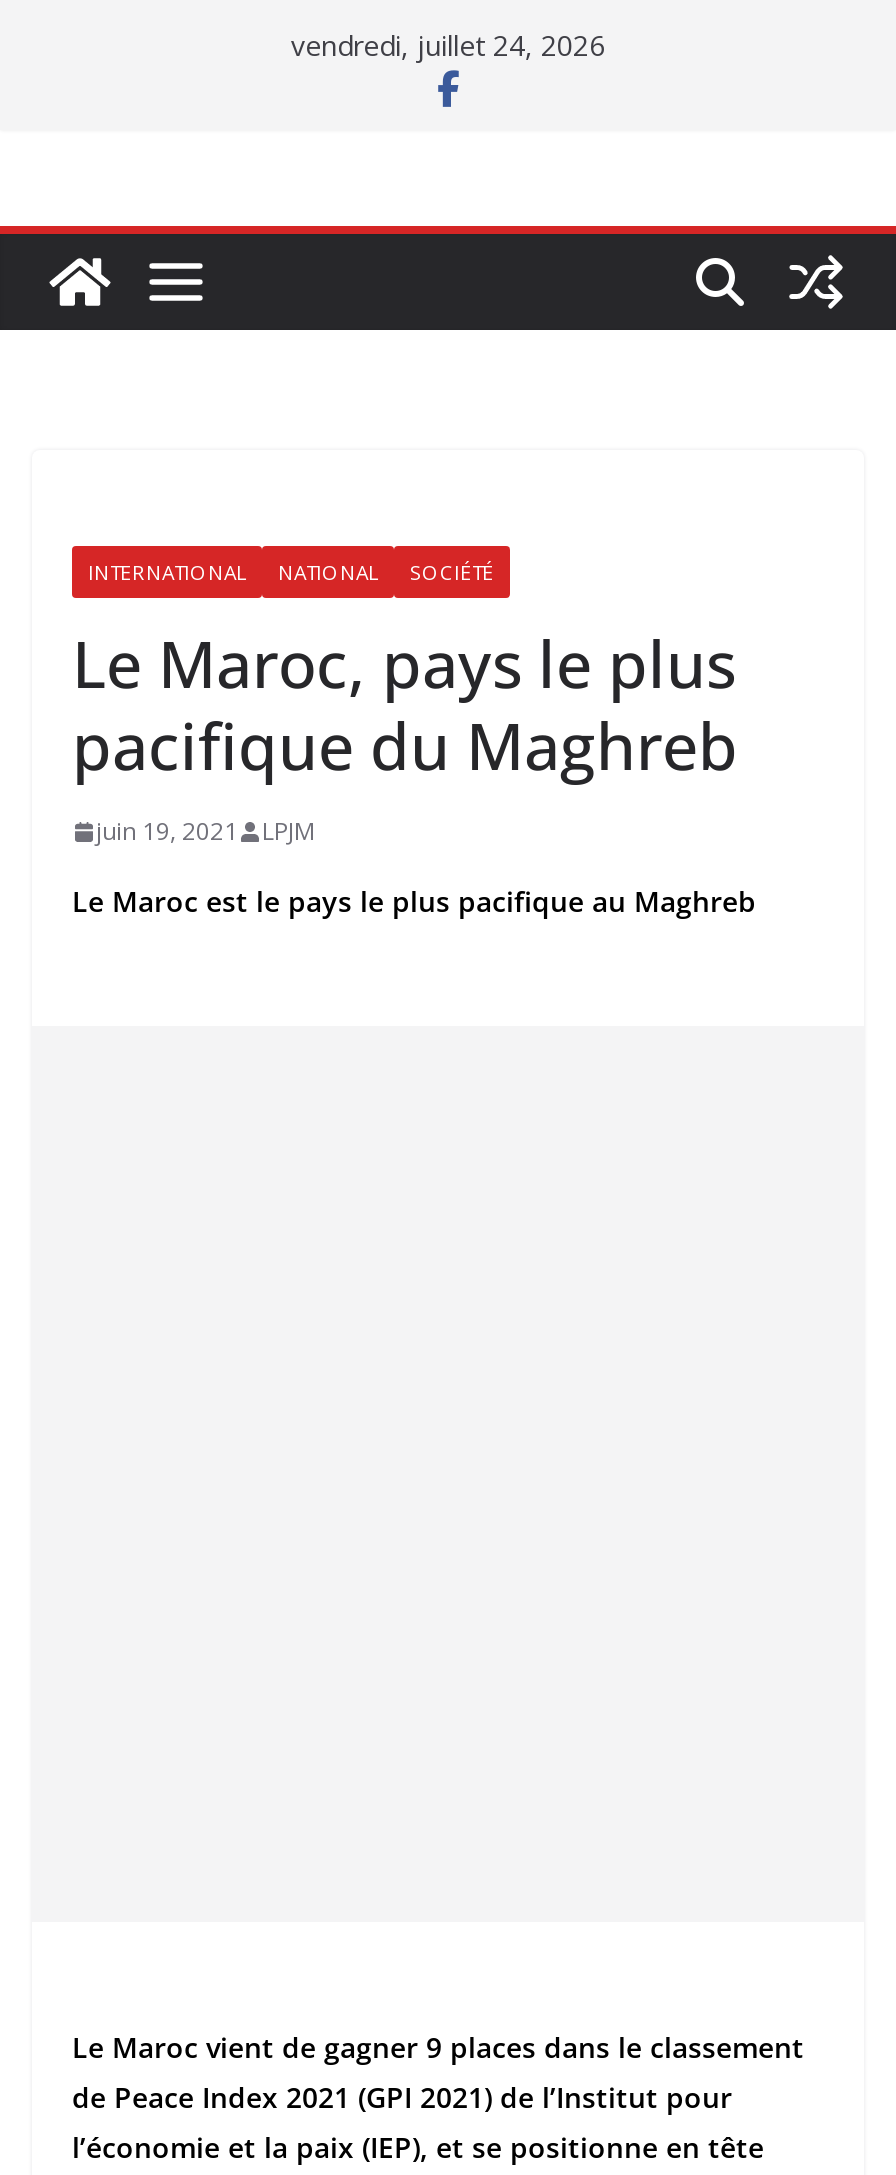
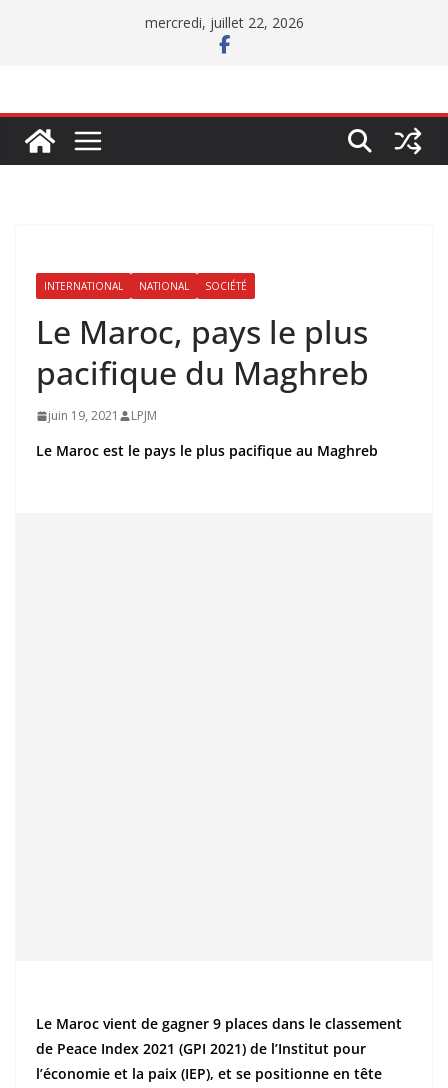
- vendredi, juillet 24, 2026
+ mercredi, juillet 22, 2026
